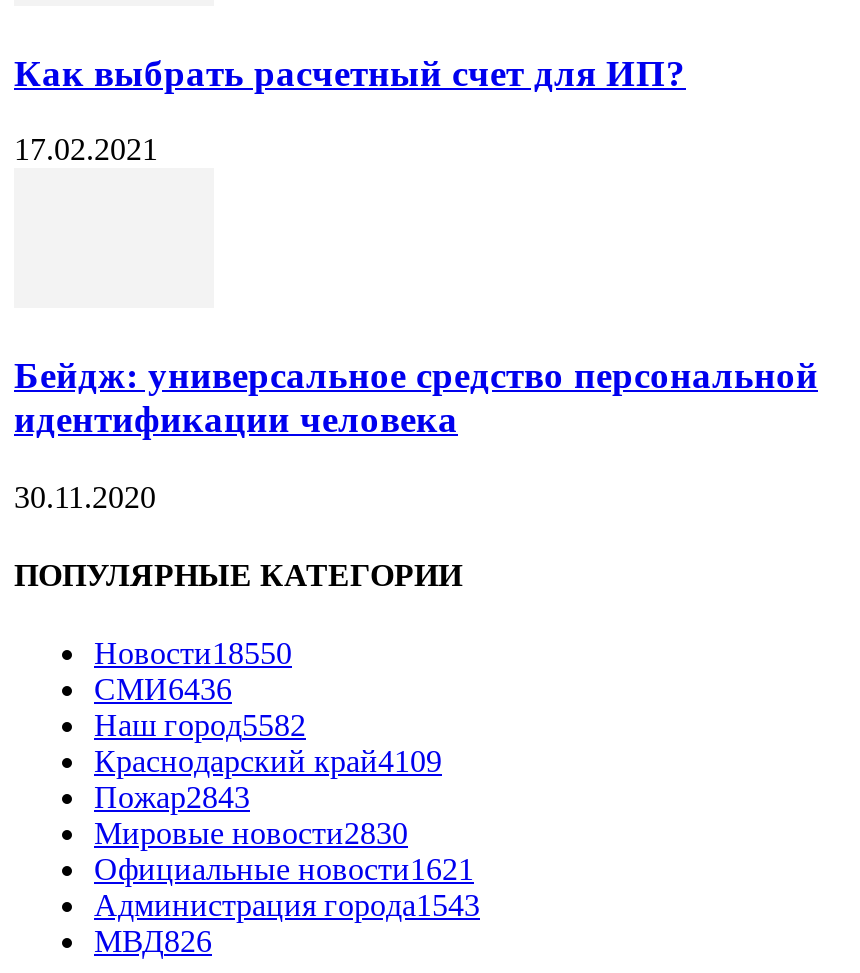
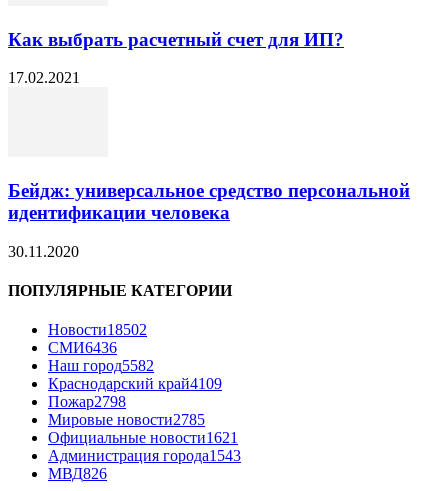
- Новости18550
+ Новости18502

- Пожар2843
+ Пожар2798

- Мировые новости2830
+ Мировые новости2785
